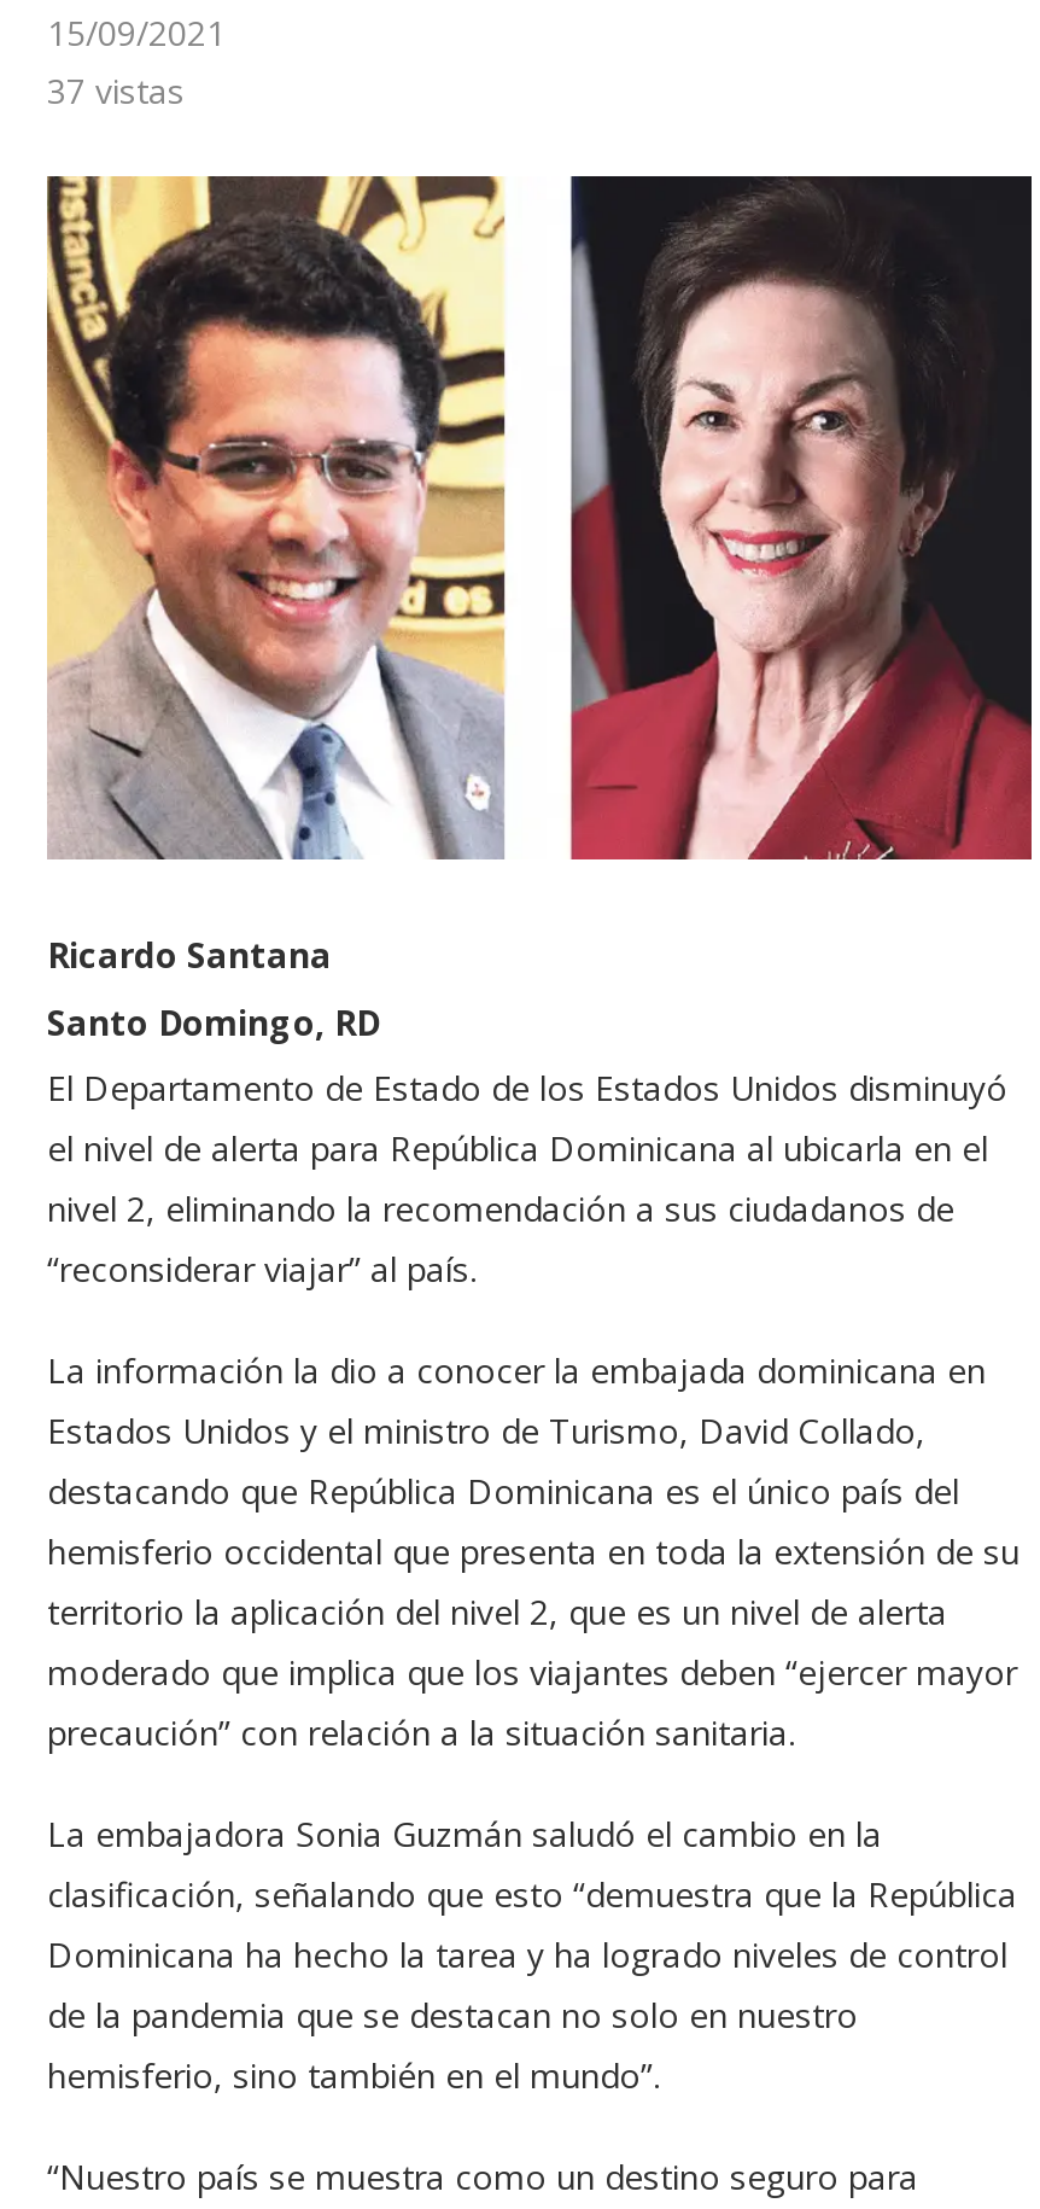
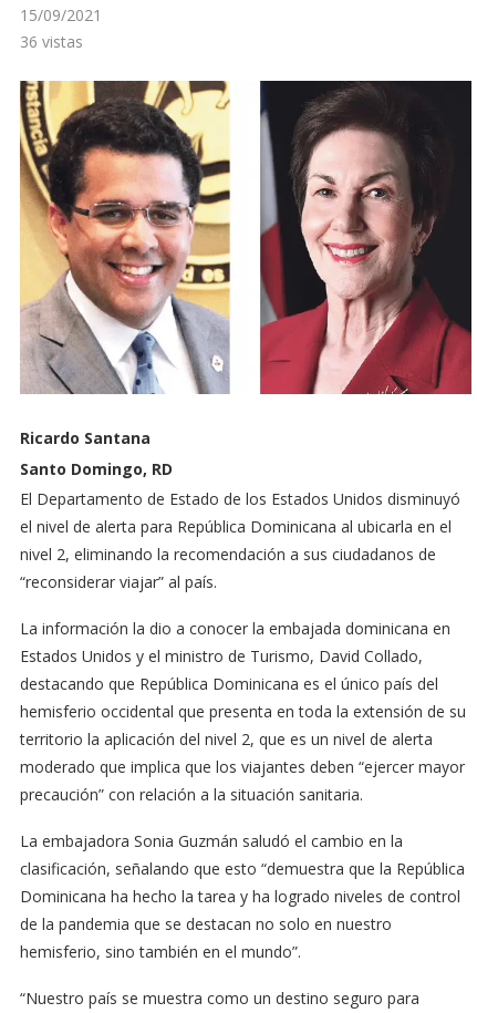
- 37 vistas
+ 36 vistas
